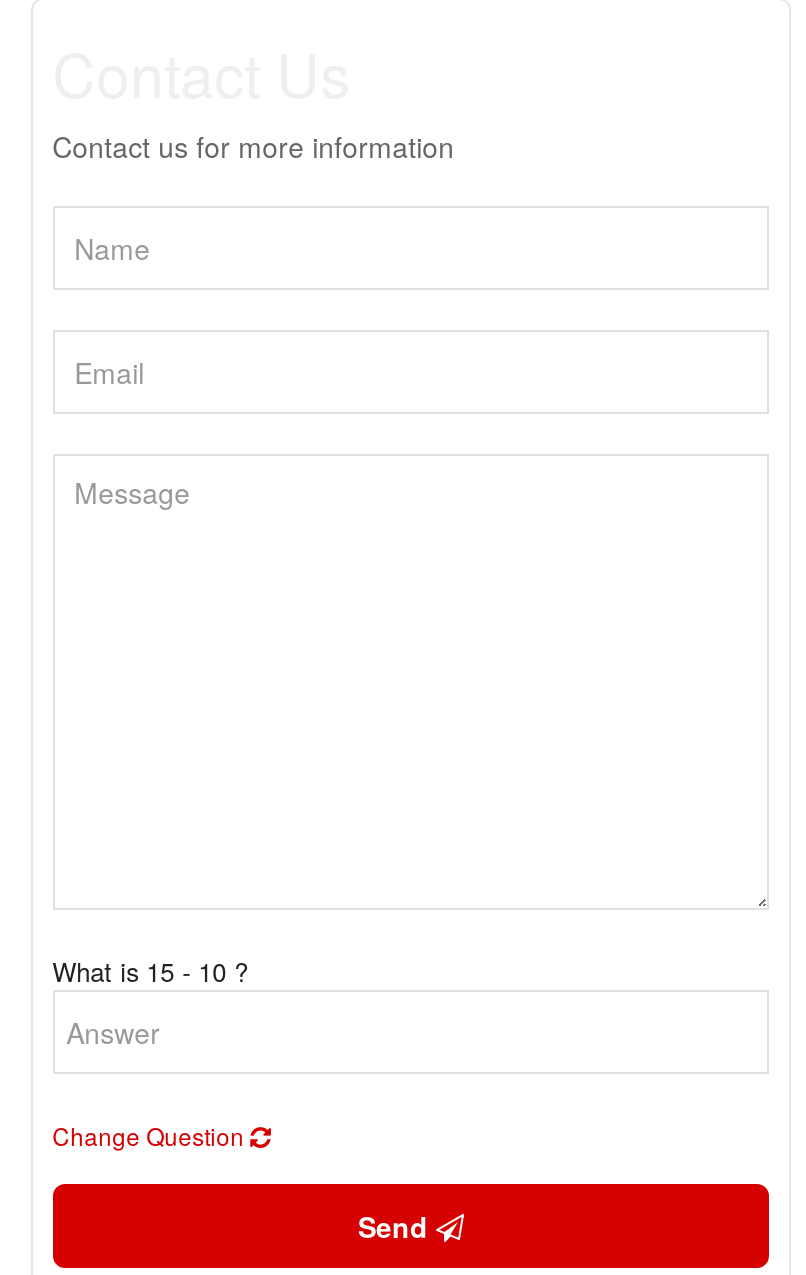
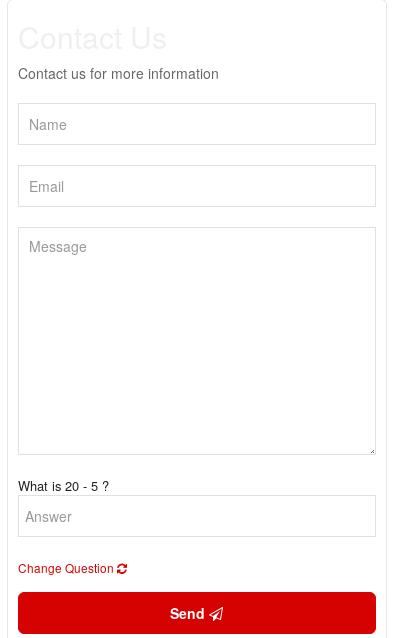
- What is 15 - 10 ?
+ What is 20 - 5 ?
